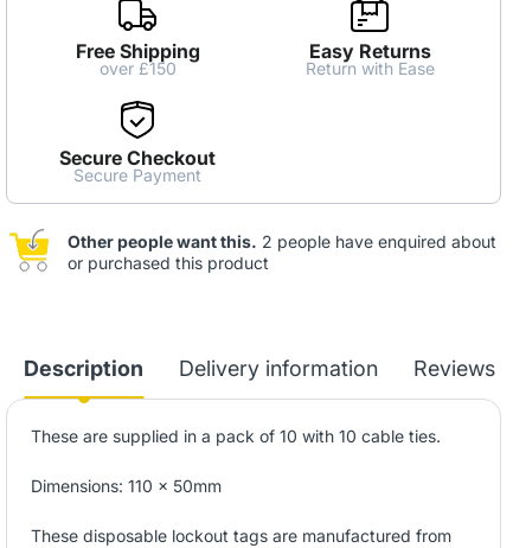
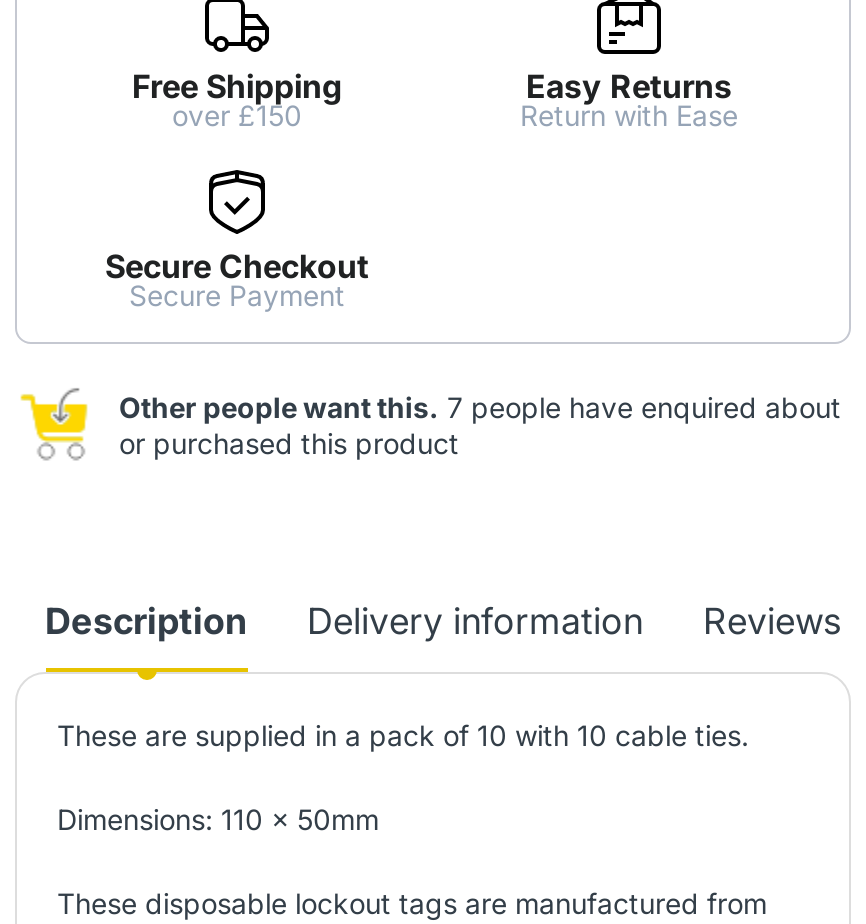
- Other people want this. 2 people have enquired about
+ Other people want this. 7 people have enquired about
